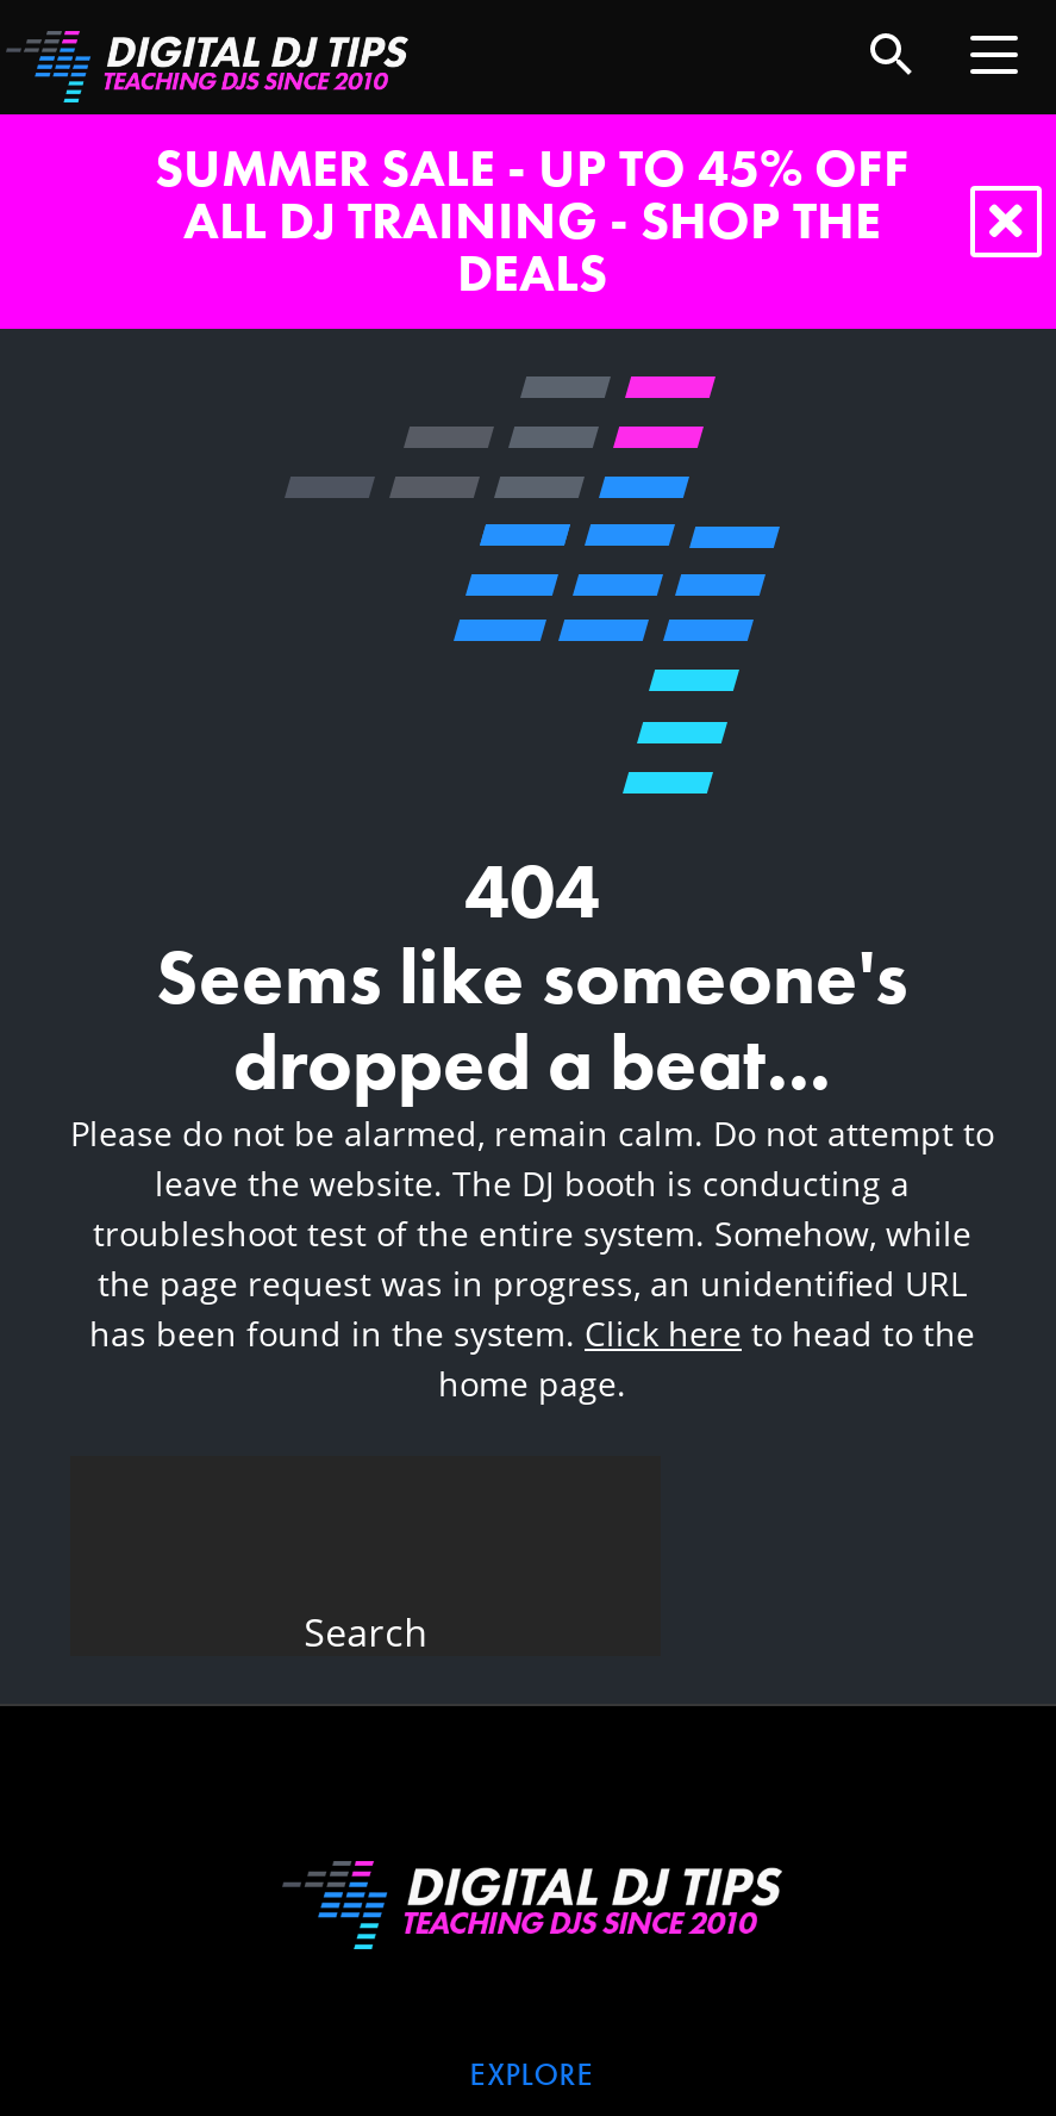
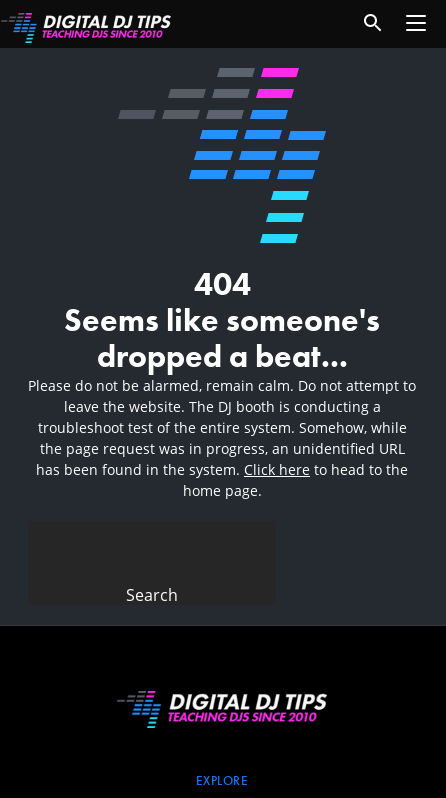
- SUMMER SALE - UP TO 45% OFF
- ALL DJ TRAINING - SHOP THE
- DEALS
